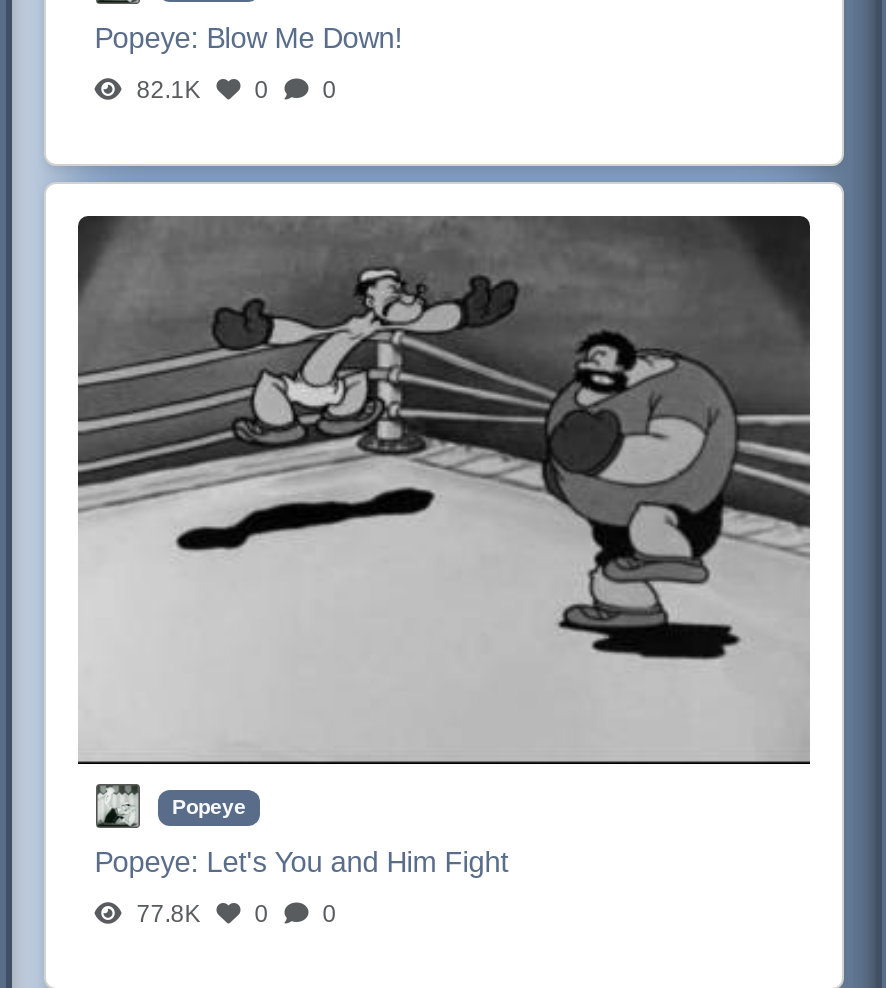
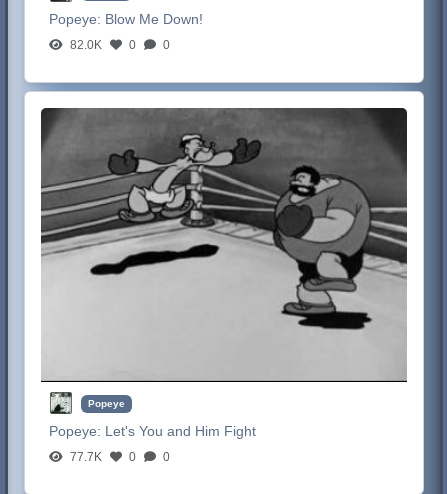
- 82.1K 0 0
+ 82.0K 0 0

- 77.8K 0 0
+ 77.7K 0 0
